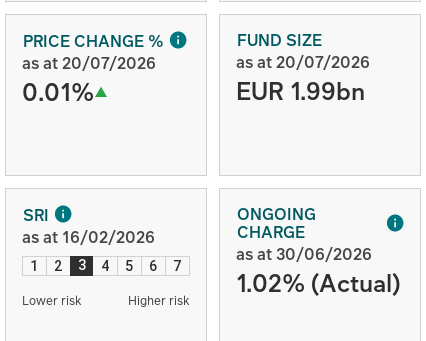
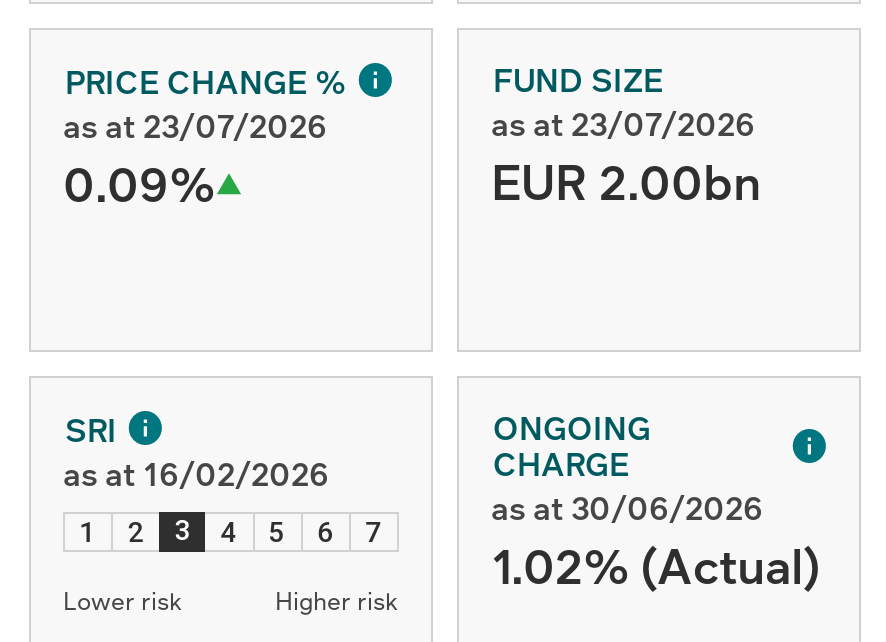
- as at 20/07/2026
+ as at 23/07/2026

- as at 20/07/2026
+ as at 23/07/2026

- 0.01%
+ 0.09%

- EUR 1.99bn
+ EUR 2.00bn
